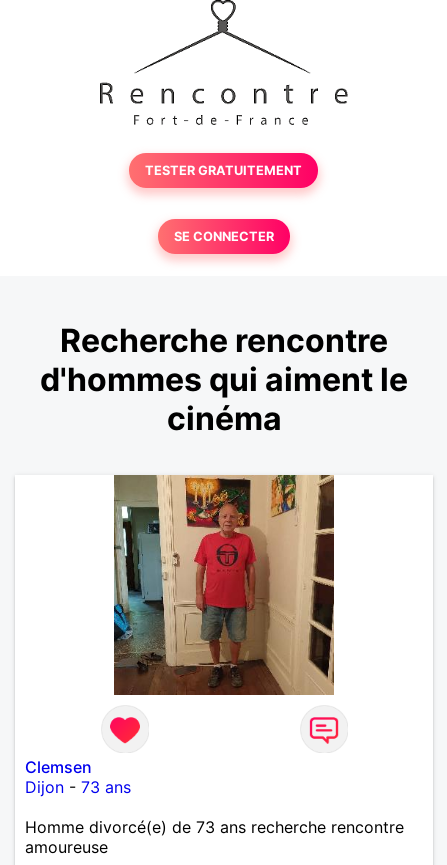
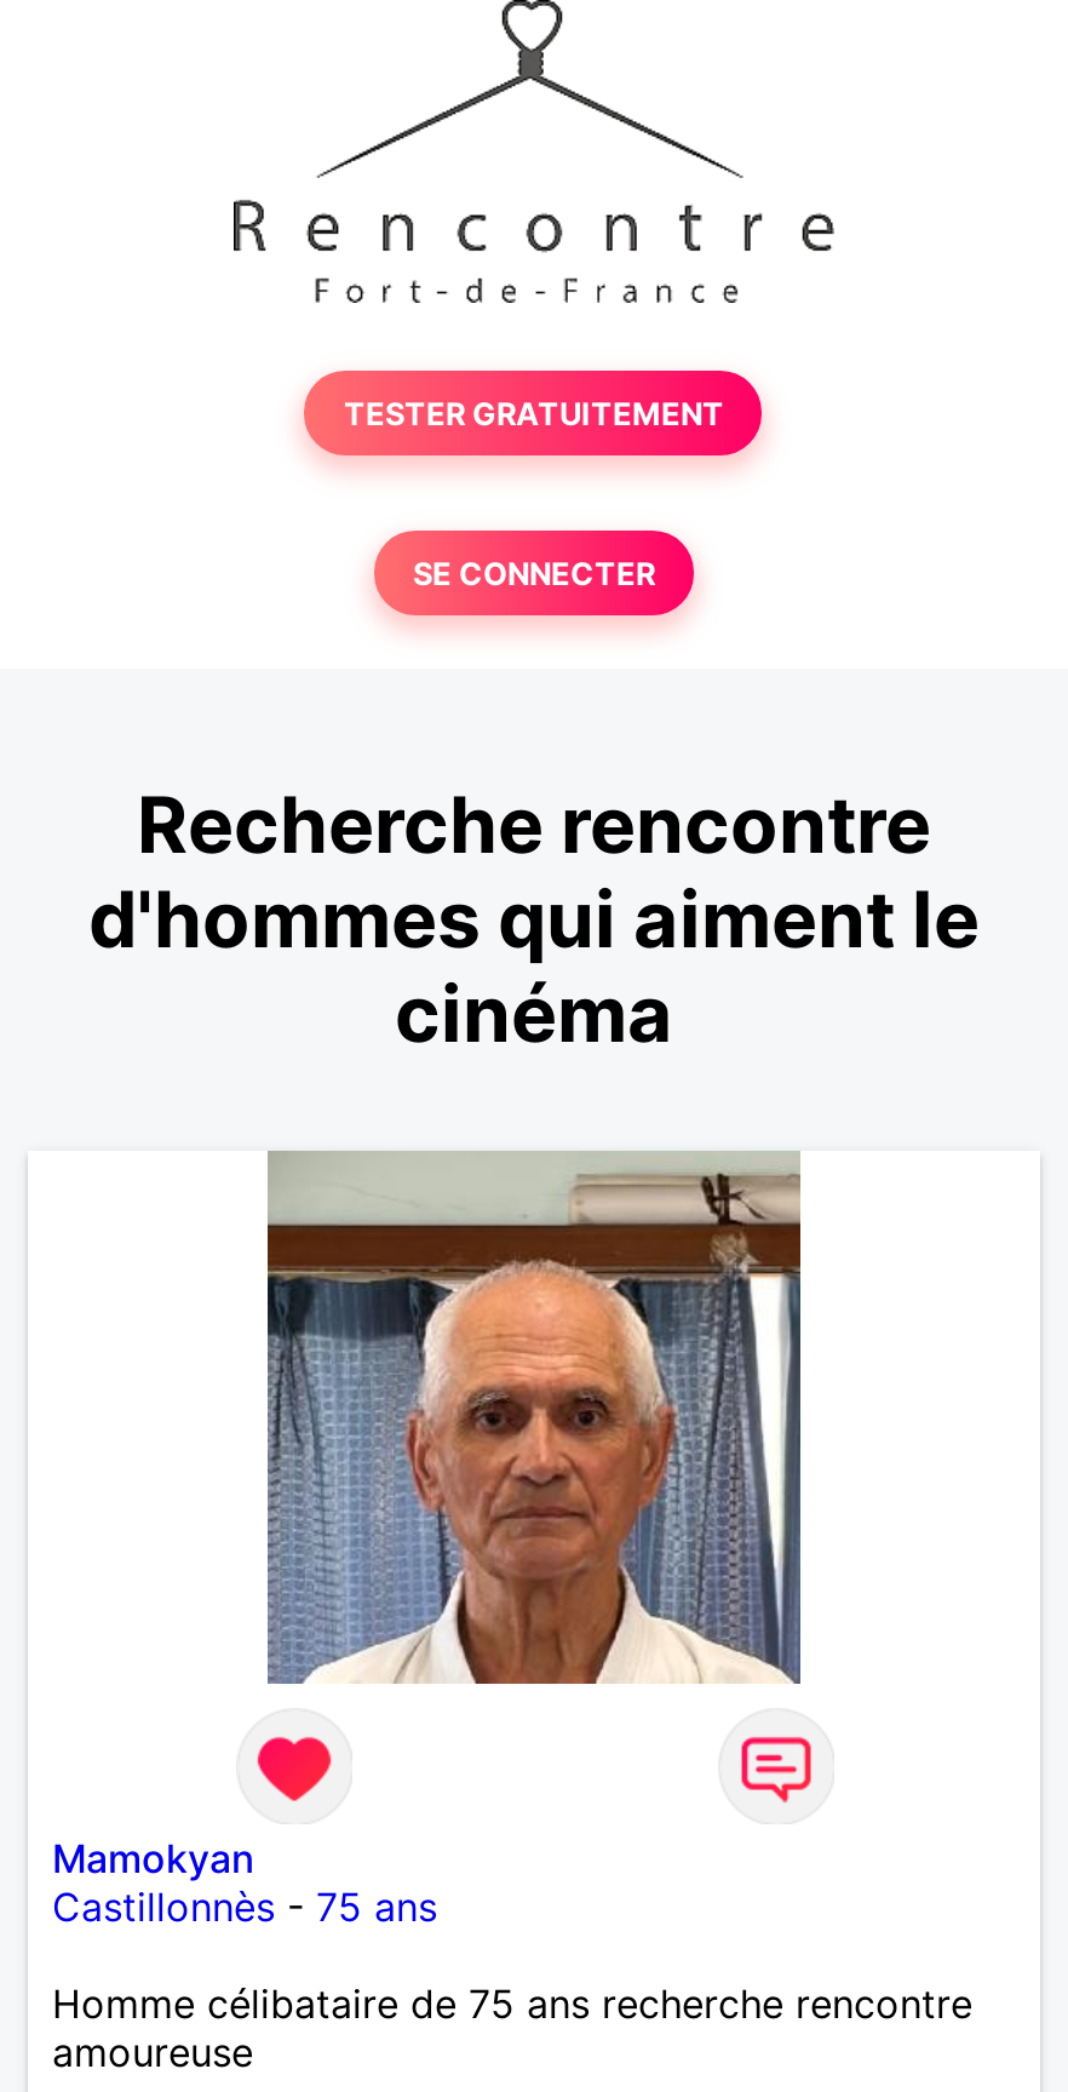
- [image]
+ [image]

- Clemsen
- Dijon - 73 ans
+ Mamokyan
+ Castillonnès - 75 ans

- Homme divorcé(e) de 73 ans recherche rencontre
+ Homme célibataire de 75 ans recherche rencontre
